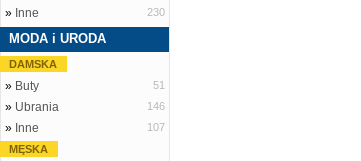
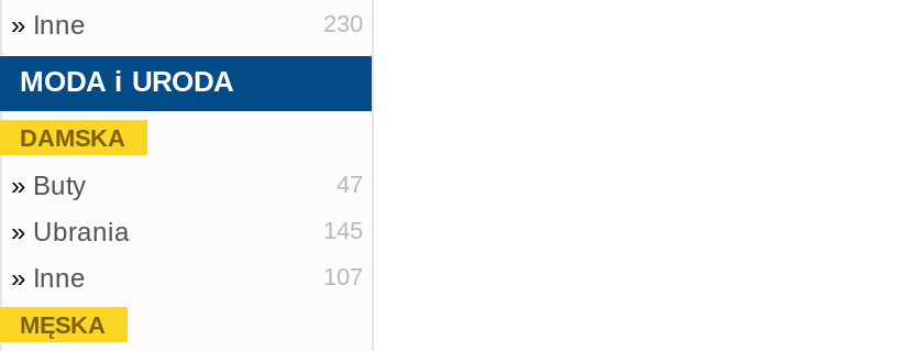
- 51
+ 47

- 146
+ 145
